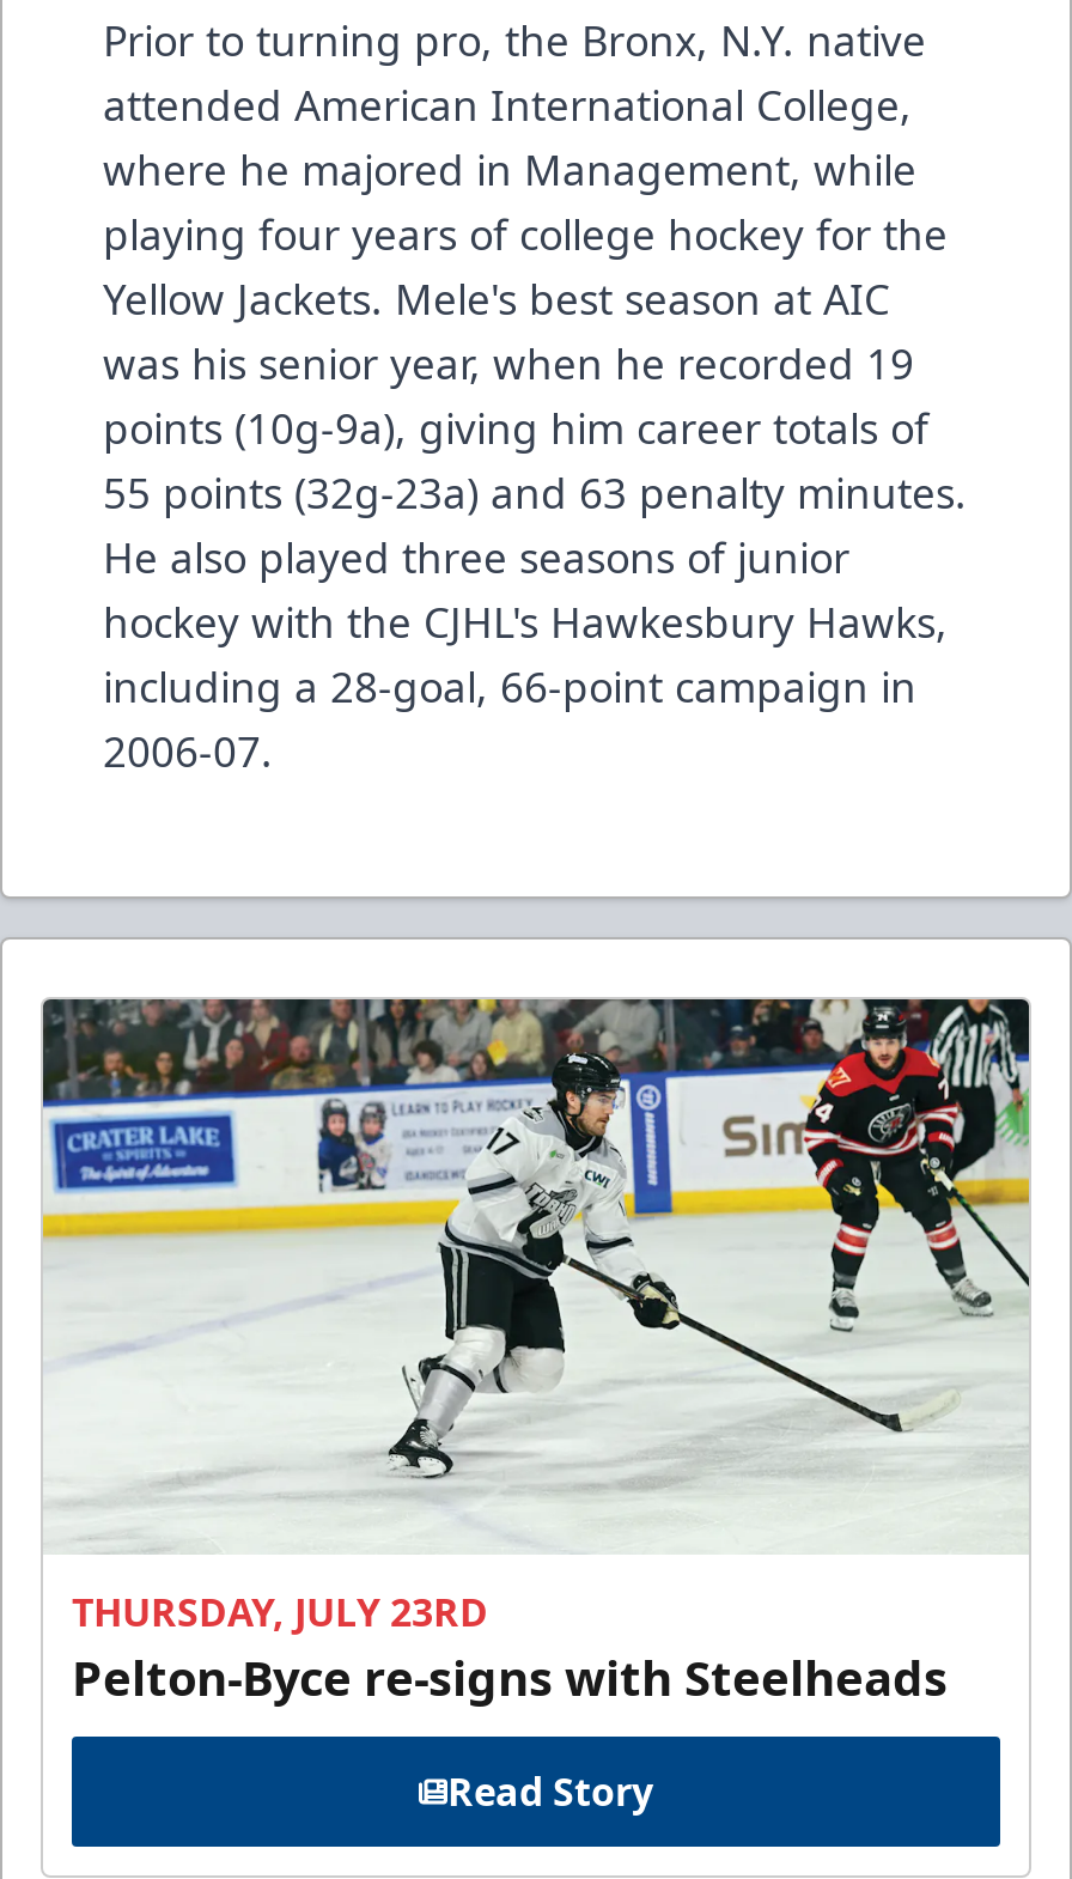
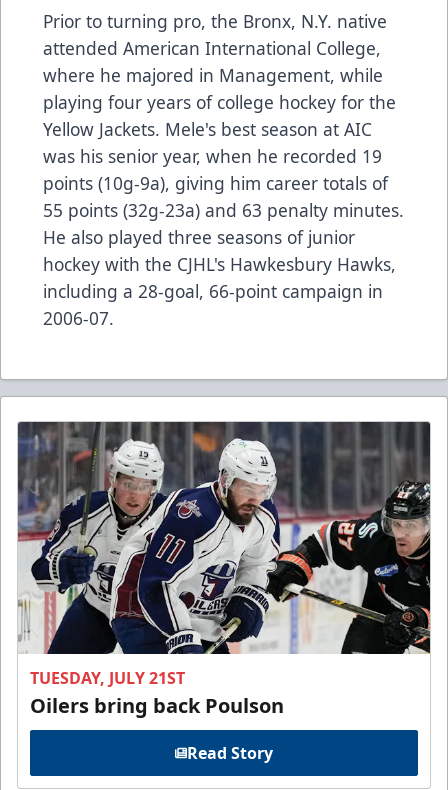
- [image]
- THURSDAY, JULY 23RD
- Pelton-Byce re-signs with Steelheads
+ [image]
+ TUESDAY, JULY 21ST
+ Oilers bring back Poulson
